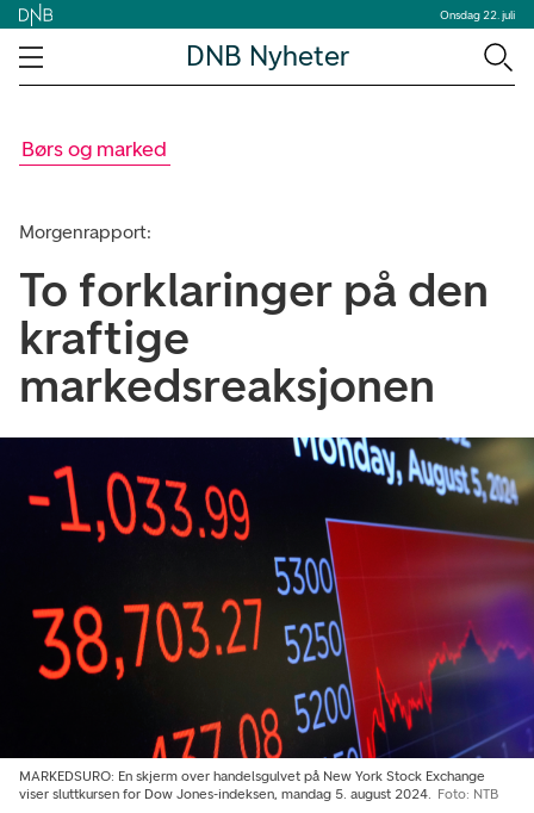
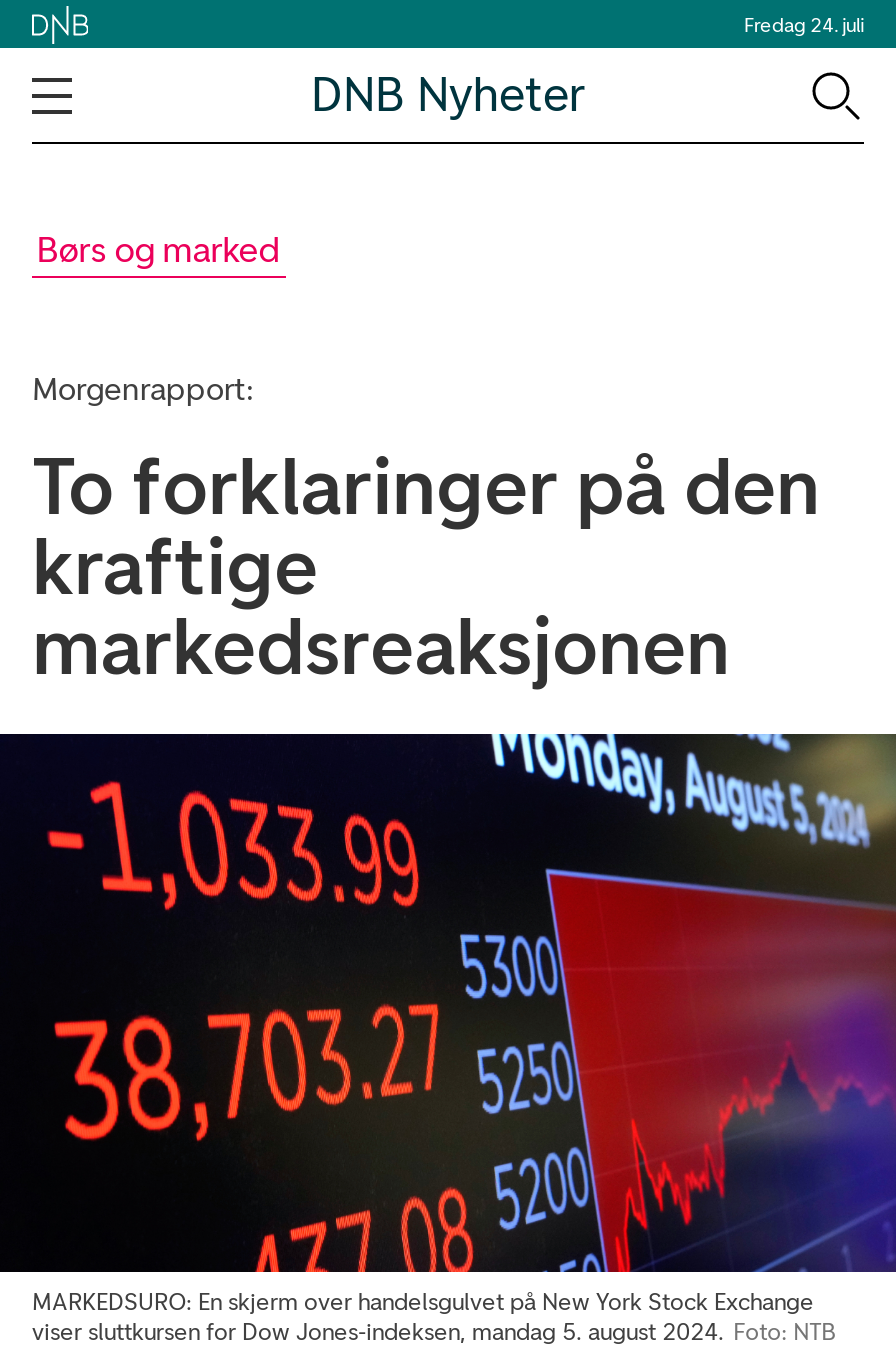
- Onsdag 22. juli
+ Fredag 24. juli
